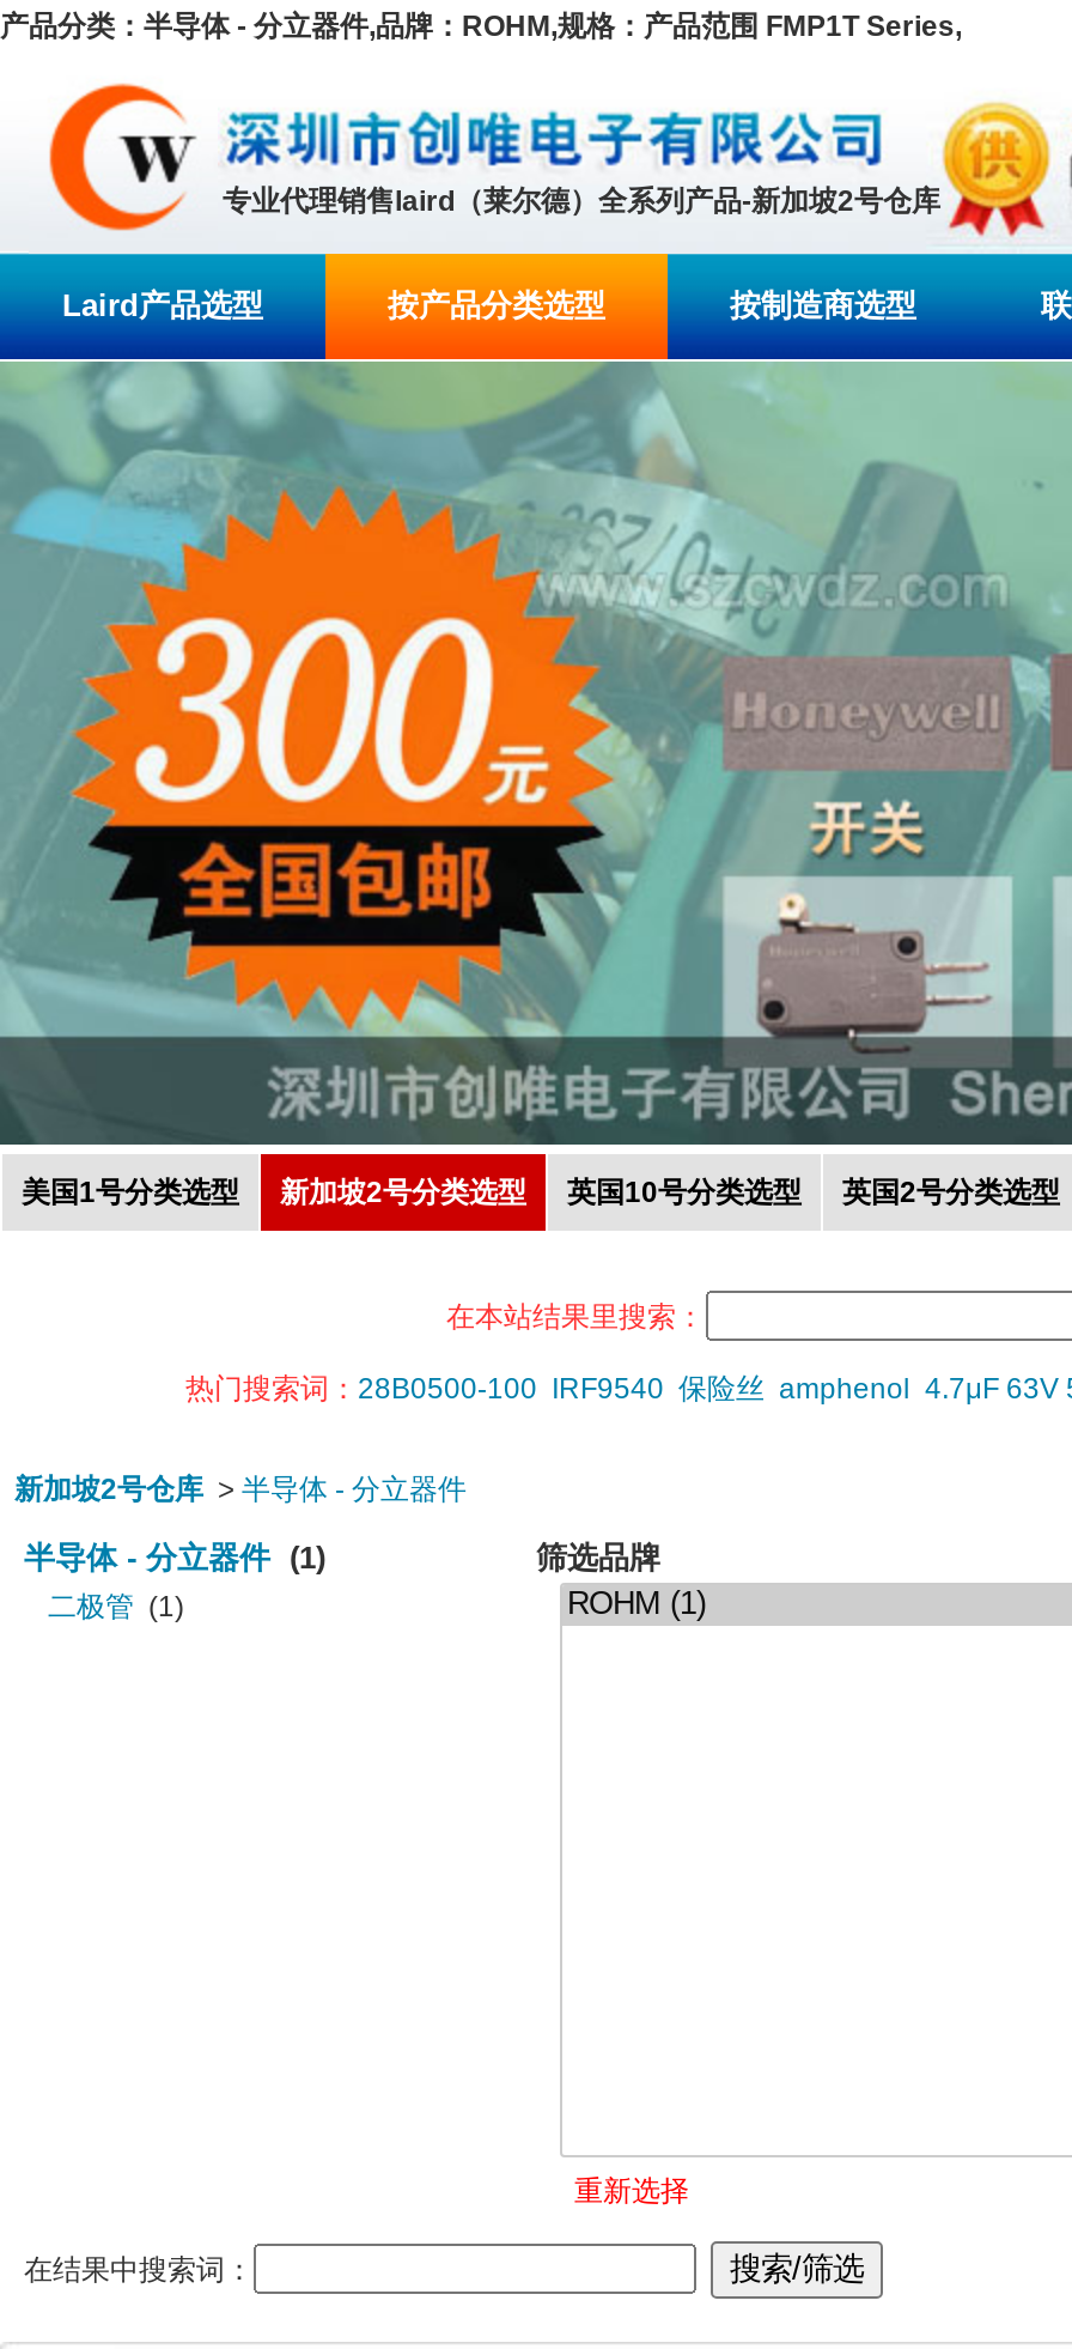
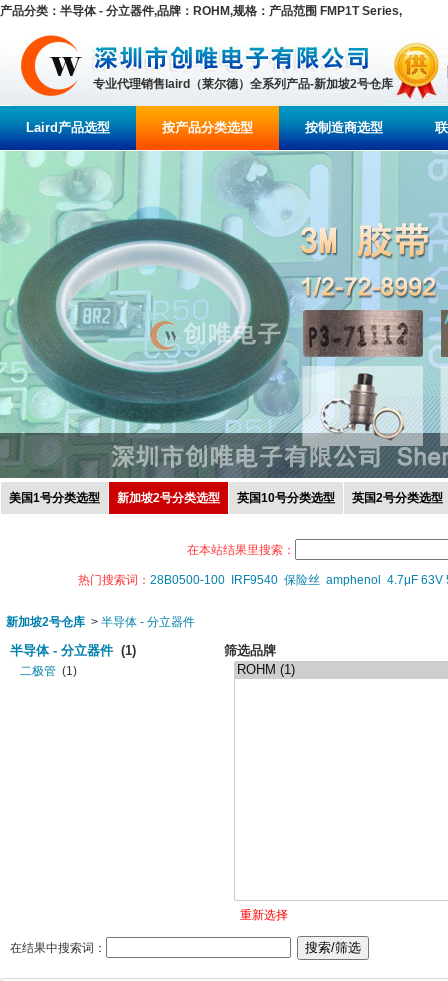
- [image]
+ [image]
